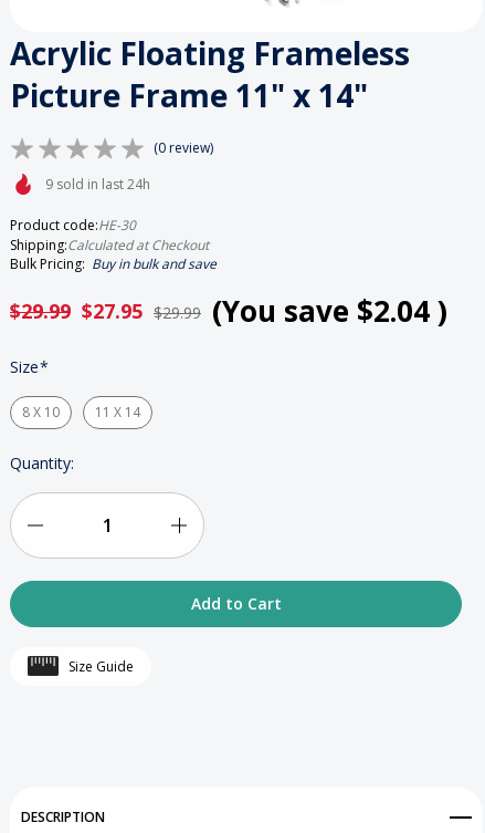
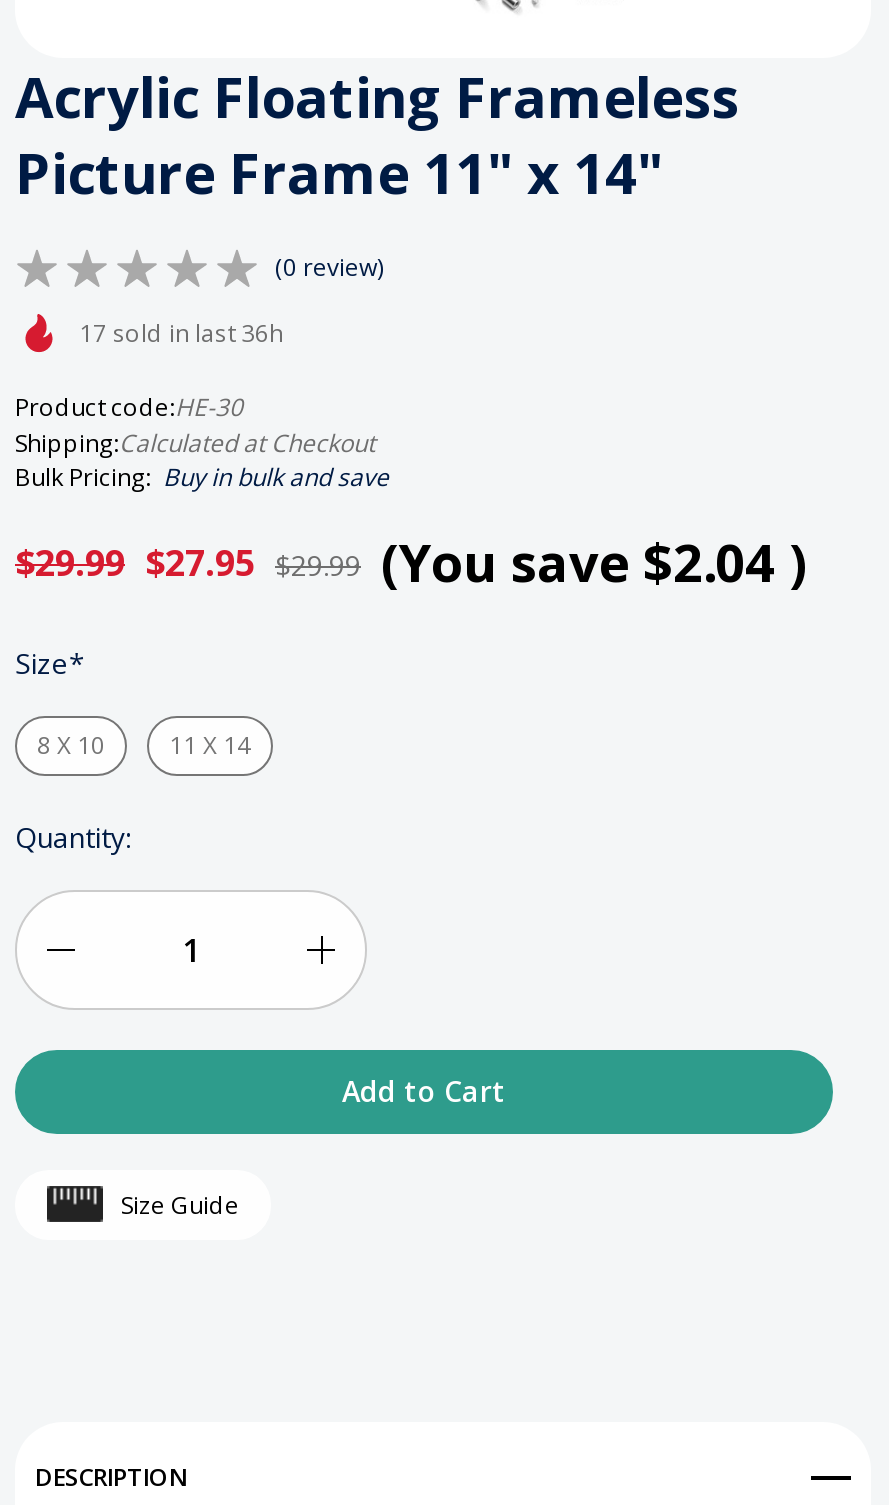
- 9 sold in last 24h
+ 17 sold in last 36h
